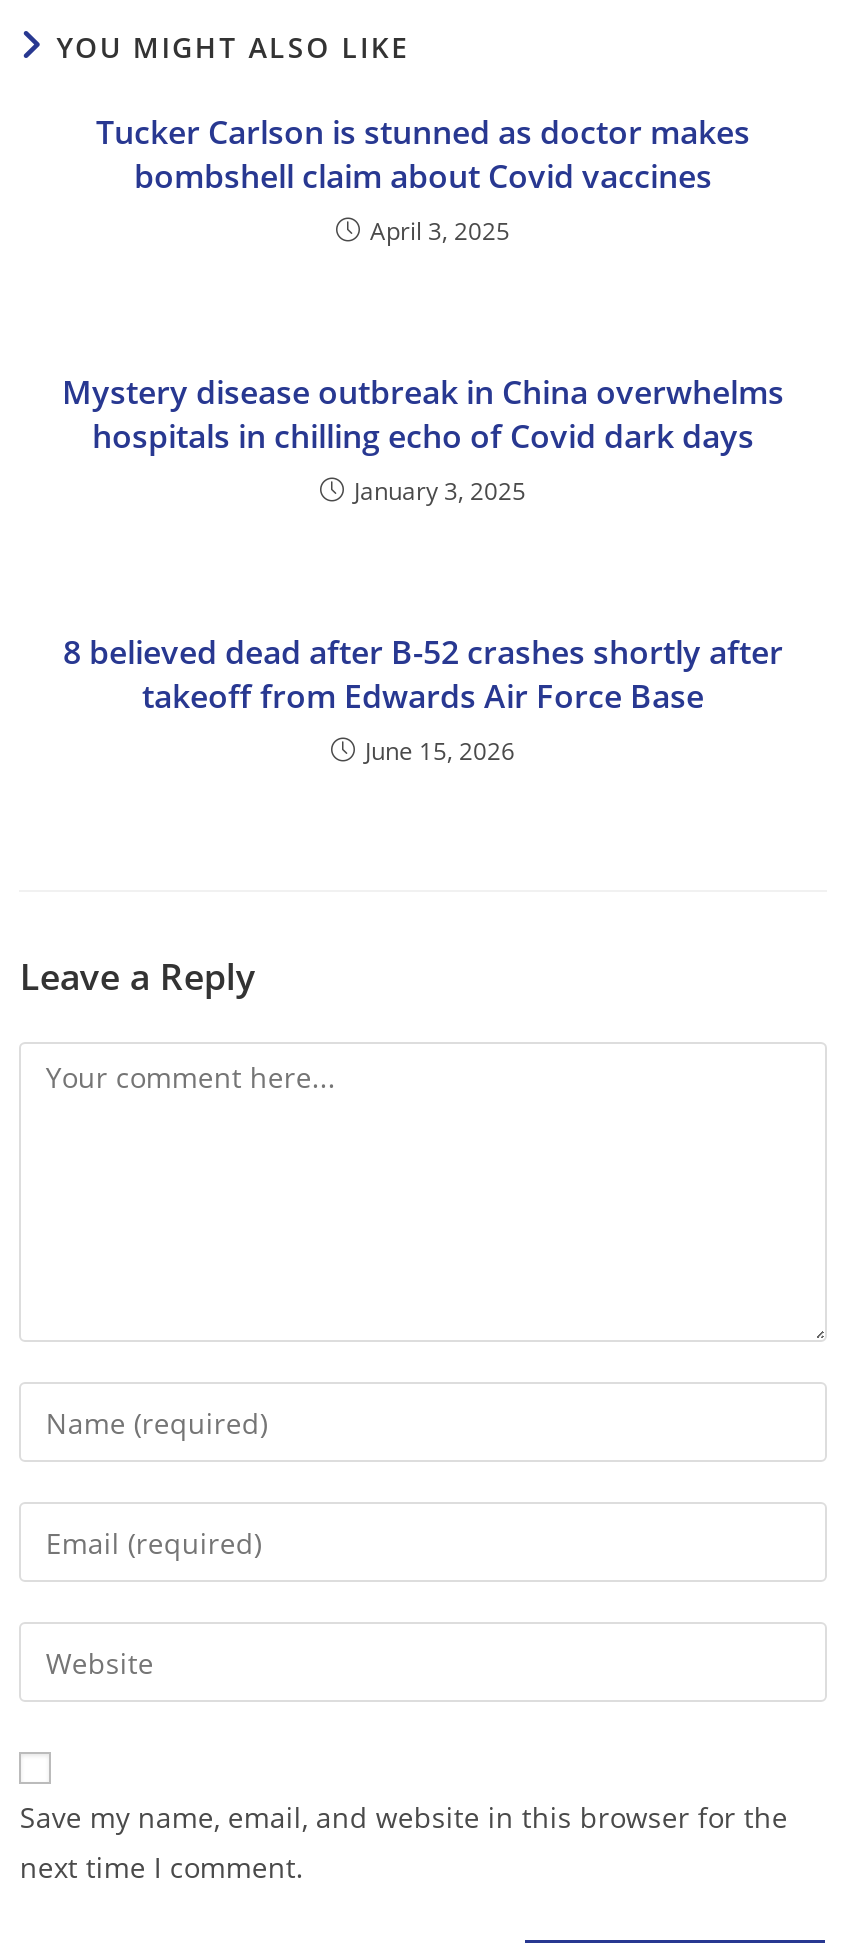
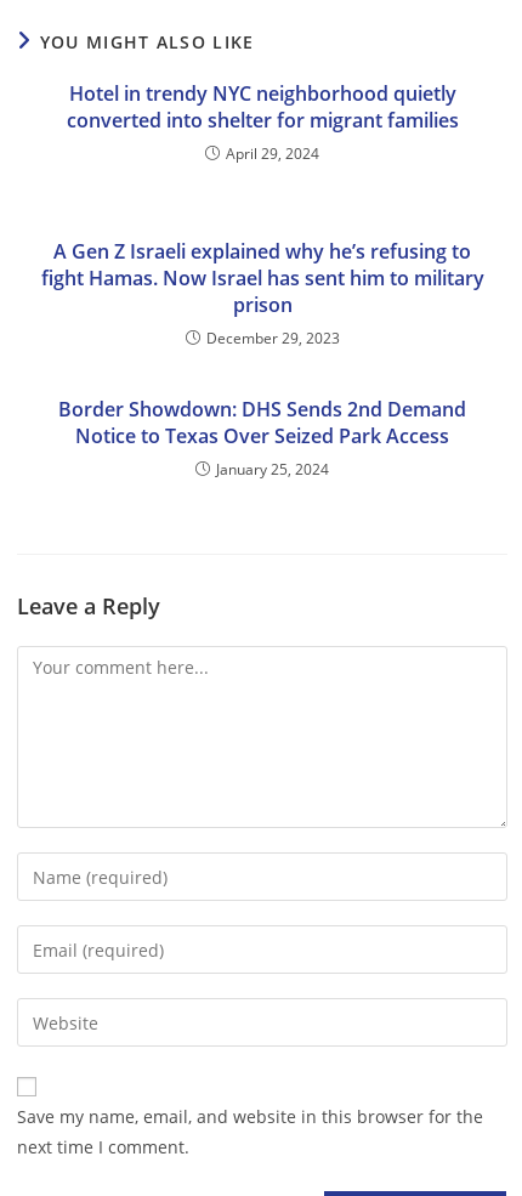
- Tucker Carlson is stunned as doctor makes
- bombshell claim about Covid vaccines
- April 3, 2025
+ Hotel in trendy NYC neighborhood quietly
+ converted into shelter for migrant families
+ April 29, 2024

- Mystery disease outbreak in China overwhelms
- hospitals in chilling echo of Covid dark days
- January 3, 2025
+ A Gen Z Israeli explained why he’s refusing to
+ fight Hamas. Now Israel has sent him to military
+ prison
+ December 29, 2023

- 8 believed dead after B-52 crashes shortly after
- takeoff from Edwards Air Force Base
- June 15, 2026
+ Border Showdown: DHS Sends 2nd Demand
+ Notice to Texas Over Seized Park Access
+ January 25, 2024
